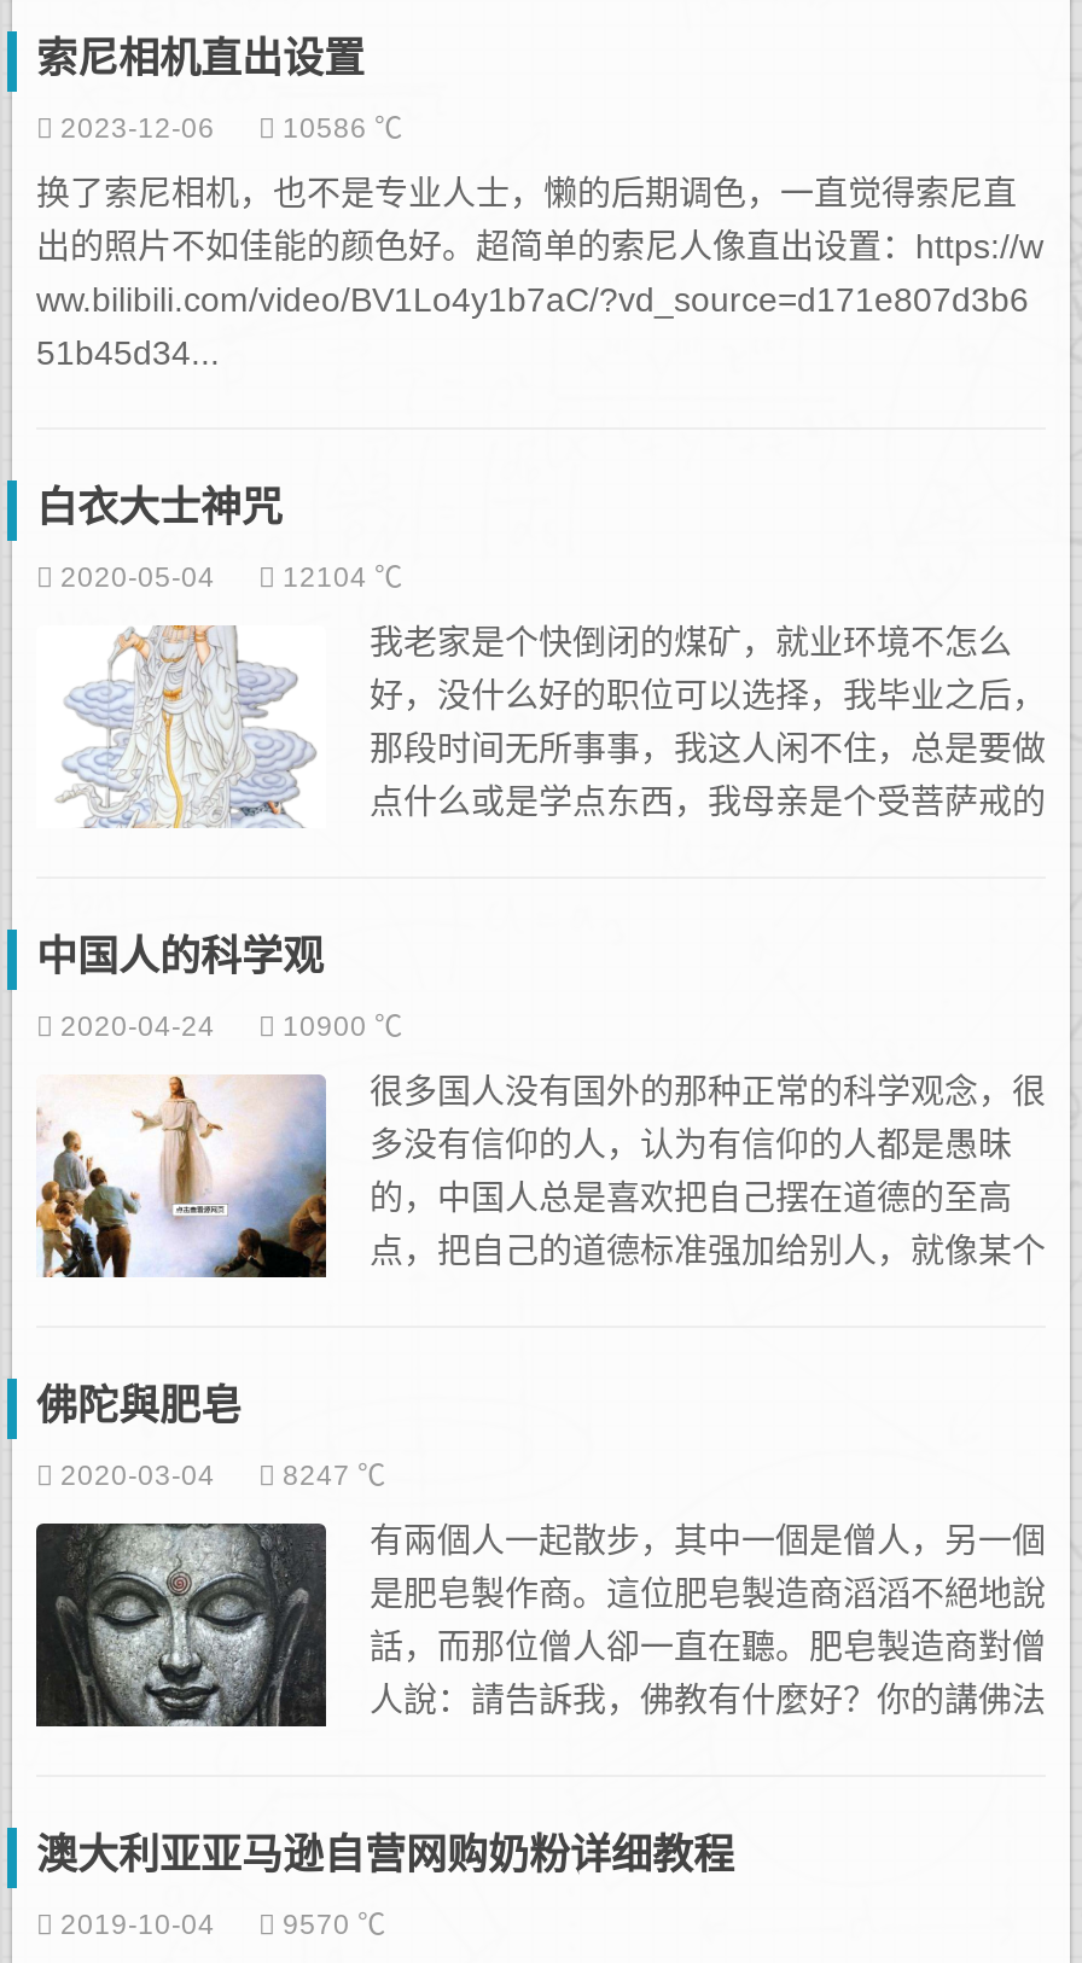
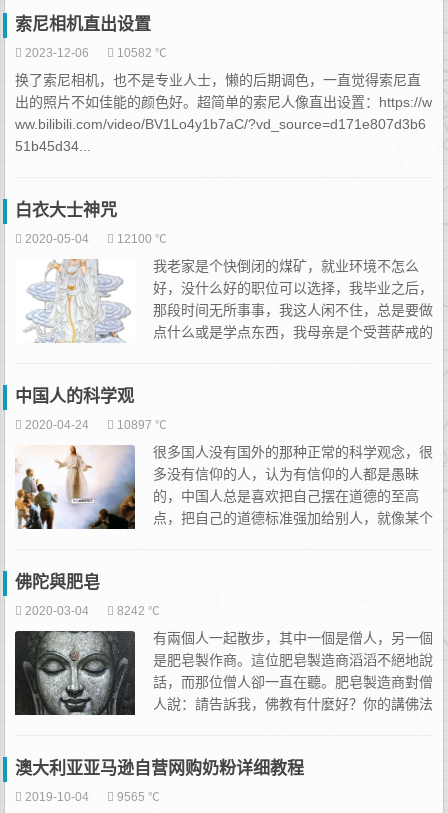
- 2023-12-06 10586 ℃
+ 2023-12-06 10582 ℃

- 2020-05-04 12104 ℃
+ 2020-05-04 12100 ℃

- 2020-04-24 10900 ℃
+ 2020-04-24 10897 ℃

- 2020-03-04 8247 ℃
+ 2020-03-04 8242 ℃

- 2019-10-04 9570 ℃
+ 2019-10-04 9565 ℃
